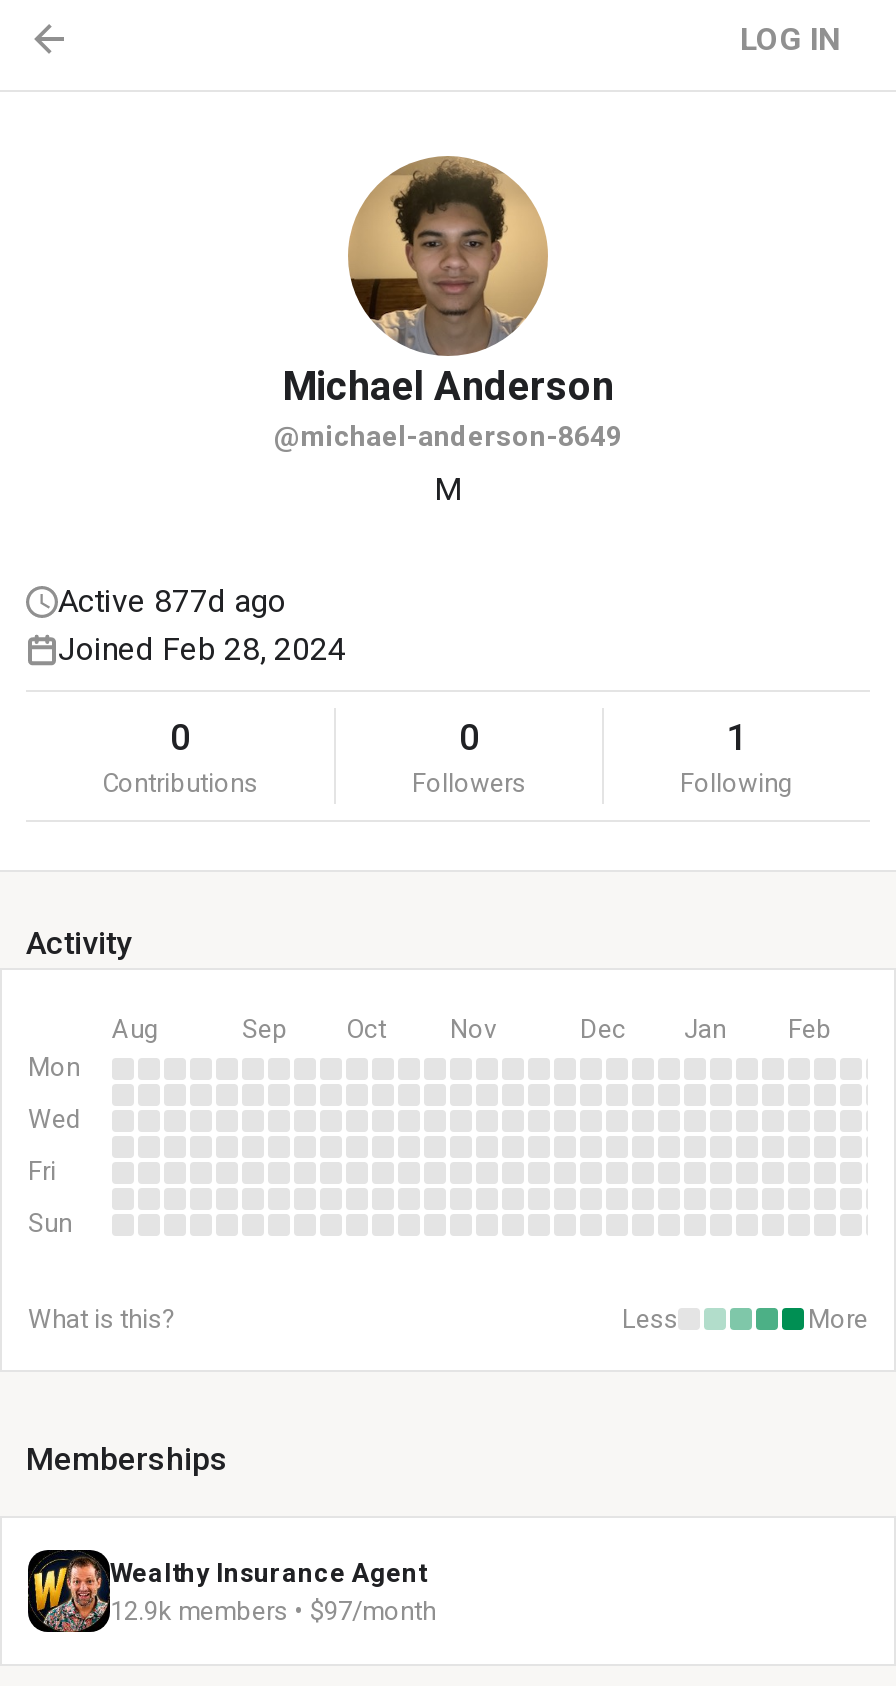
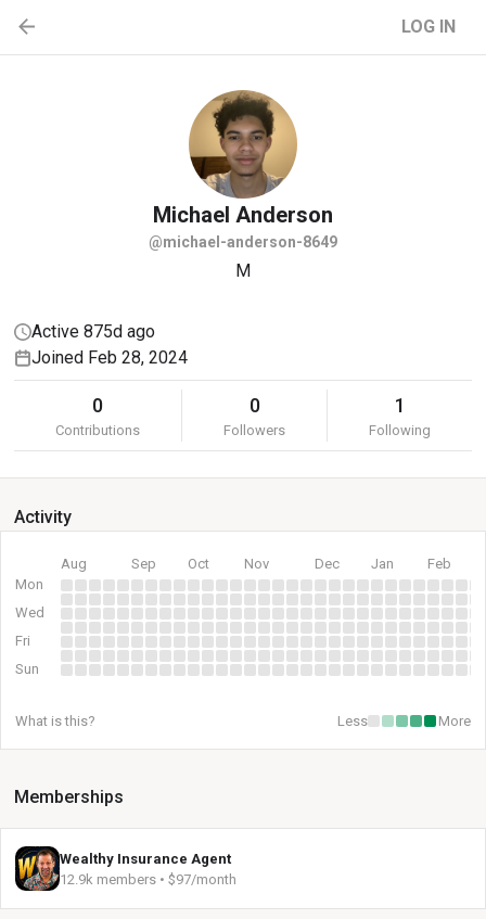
- Active 877d ago
+ Active 875d ago
